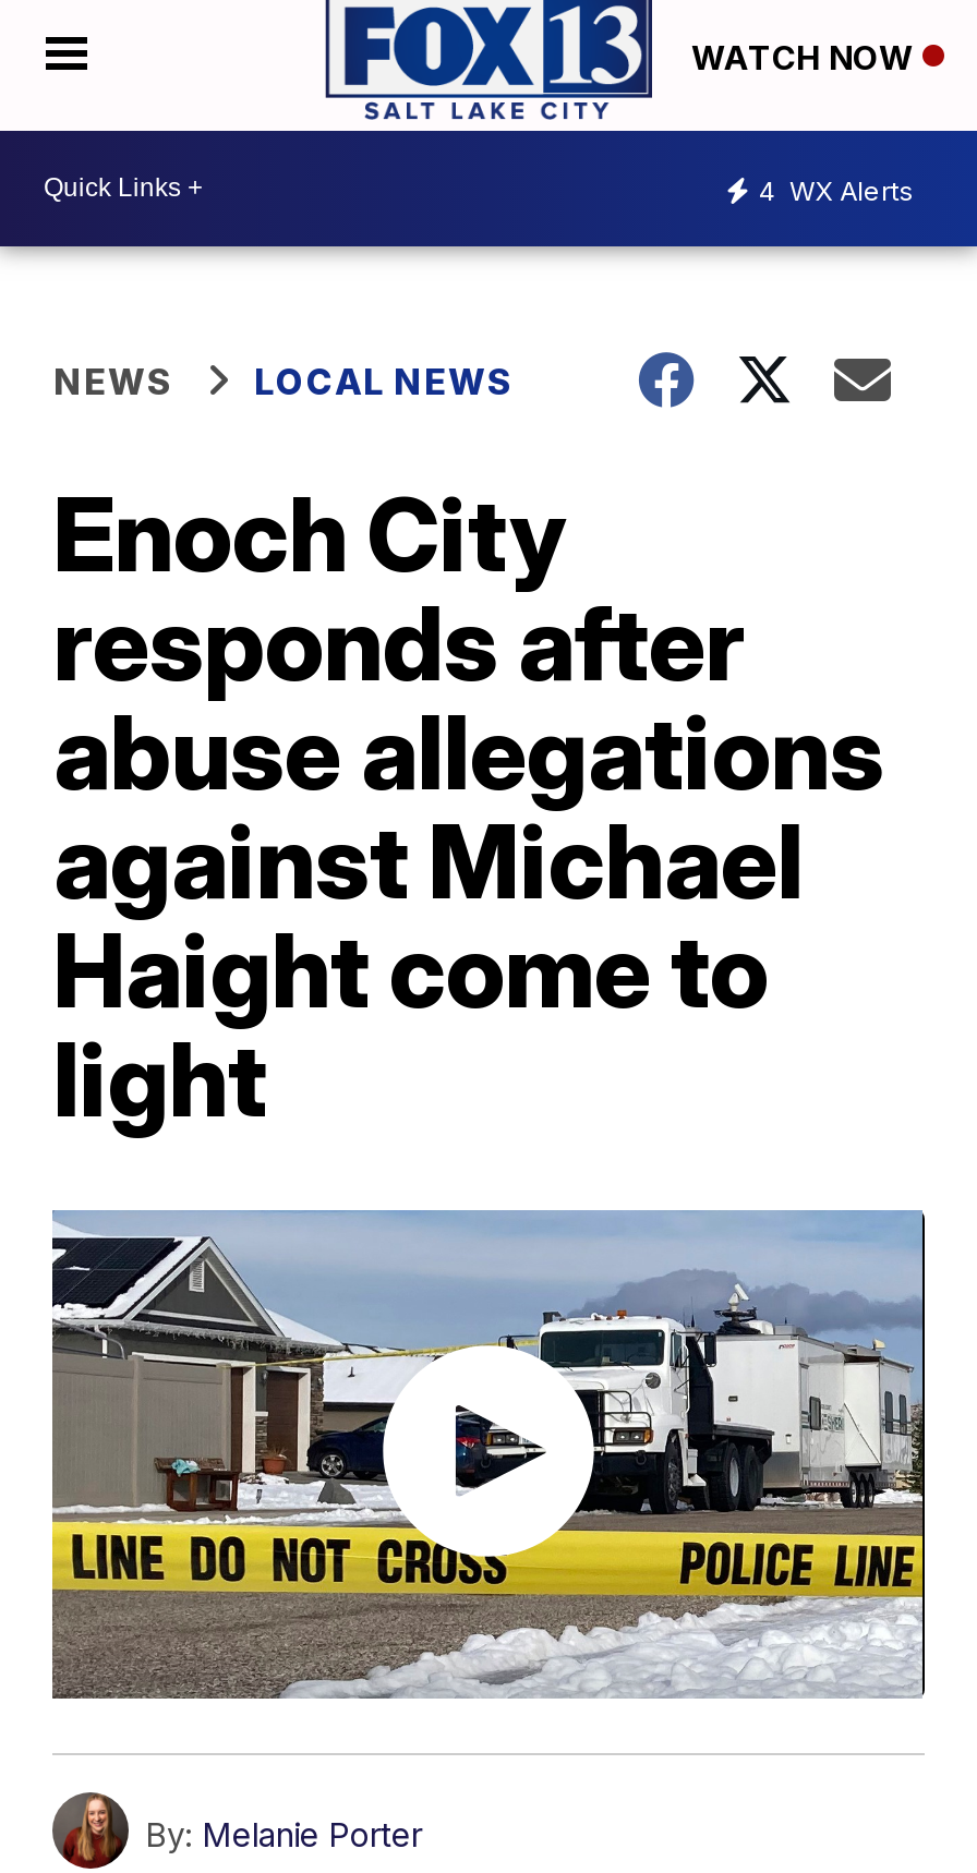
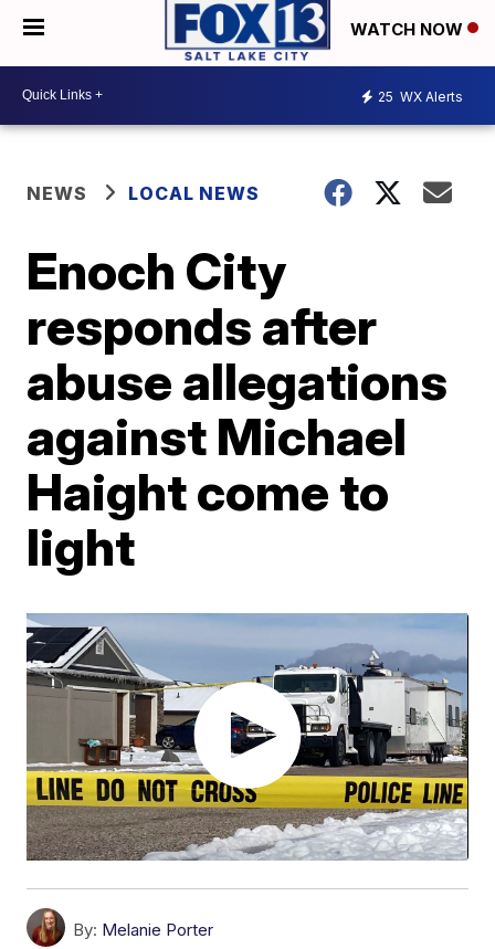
- 4 WX Alerts
+ 25 WX Alerts
